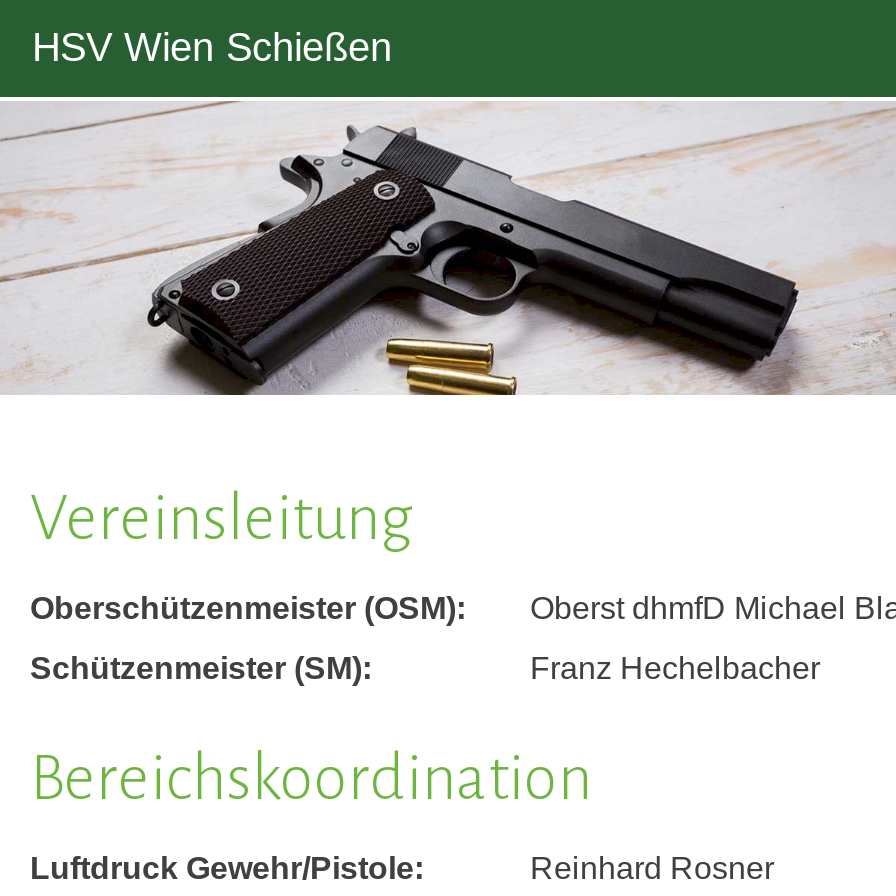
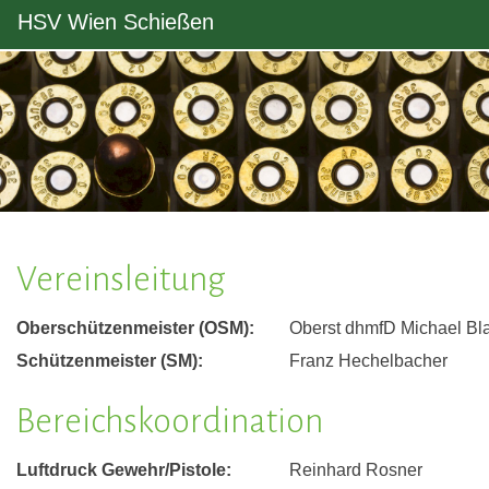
- [image]
+ [image]
